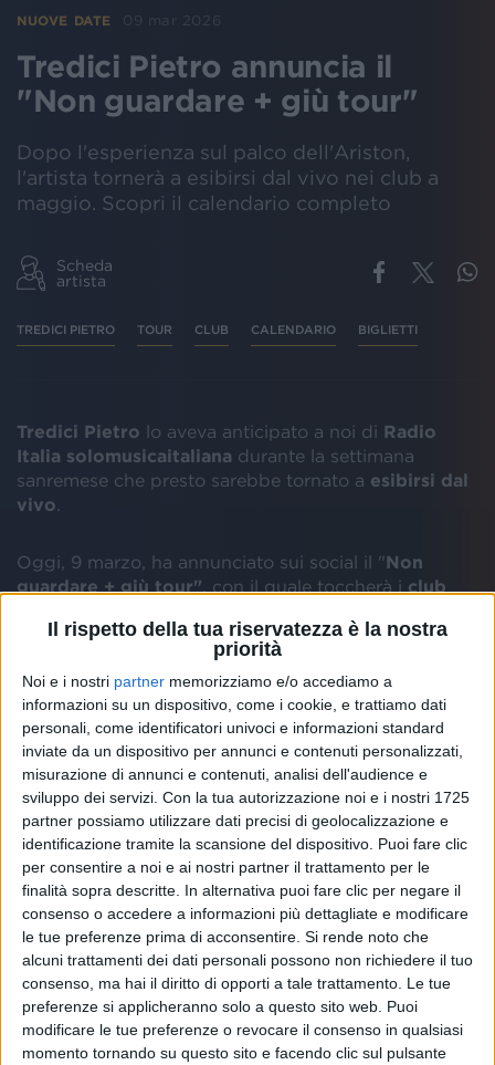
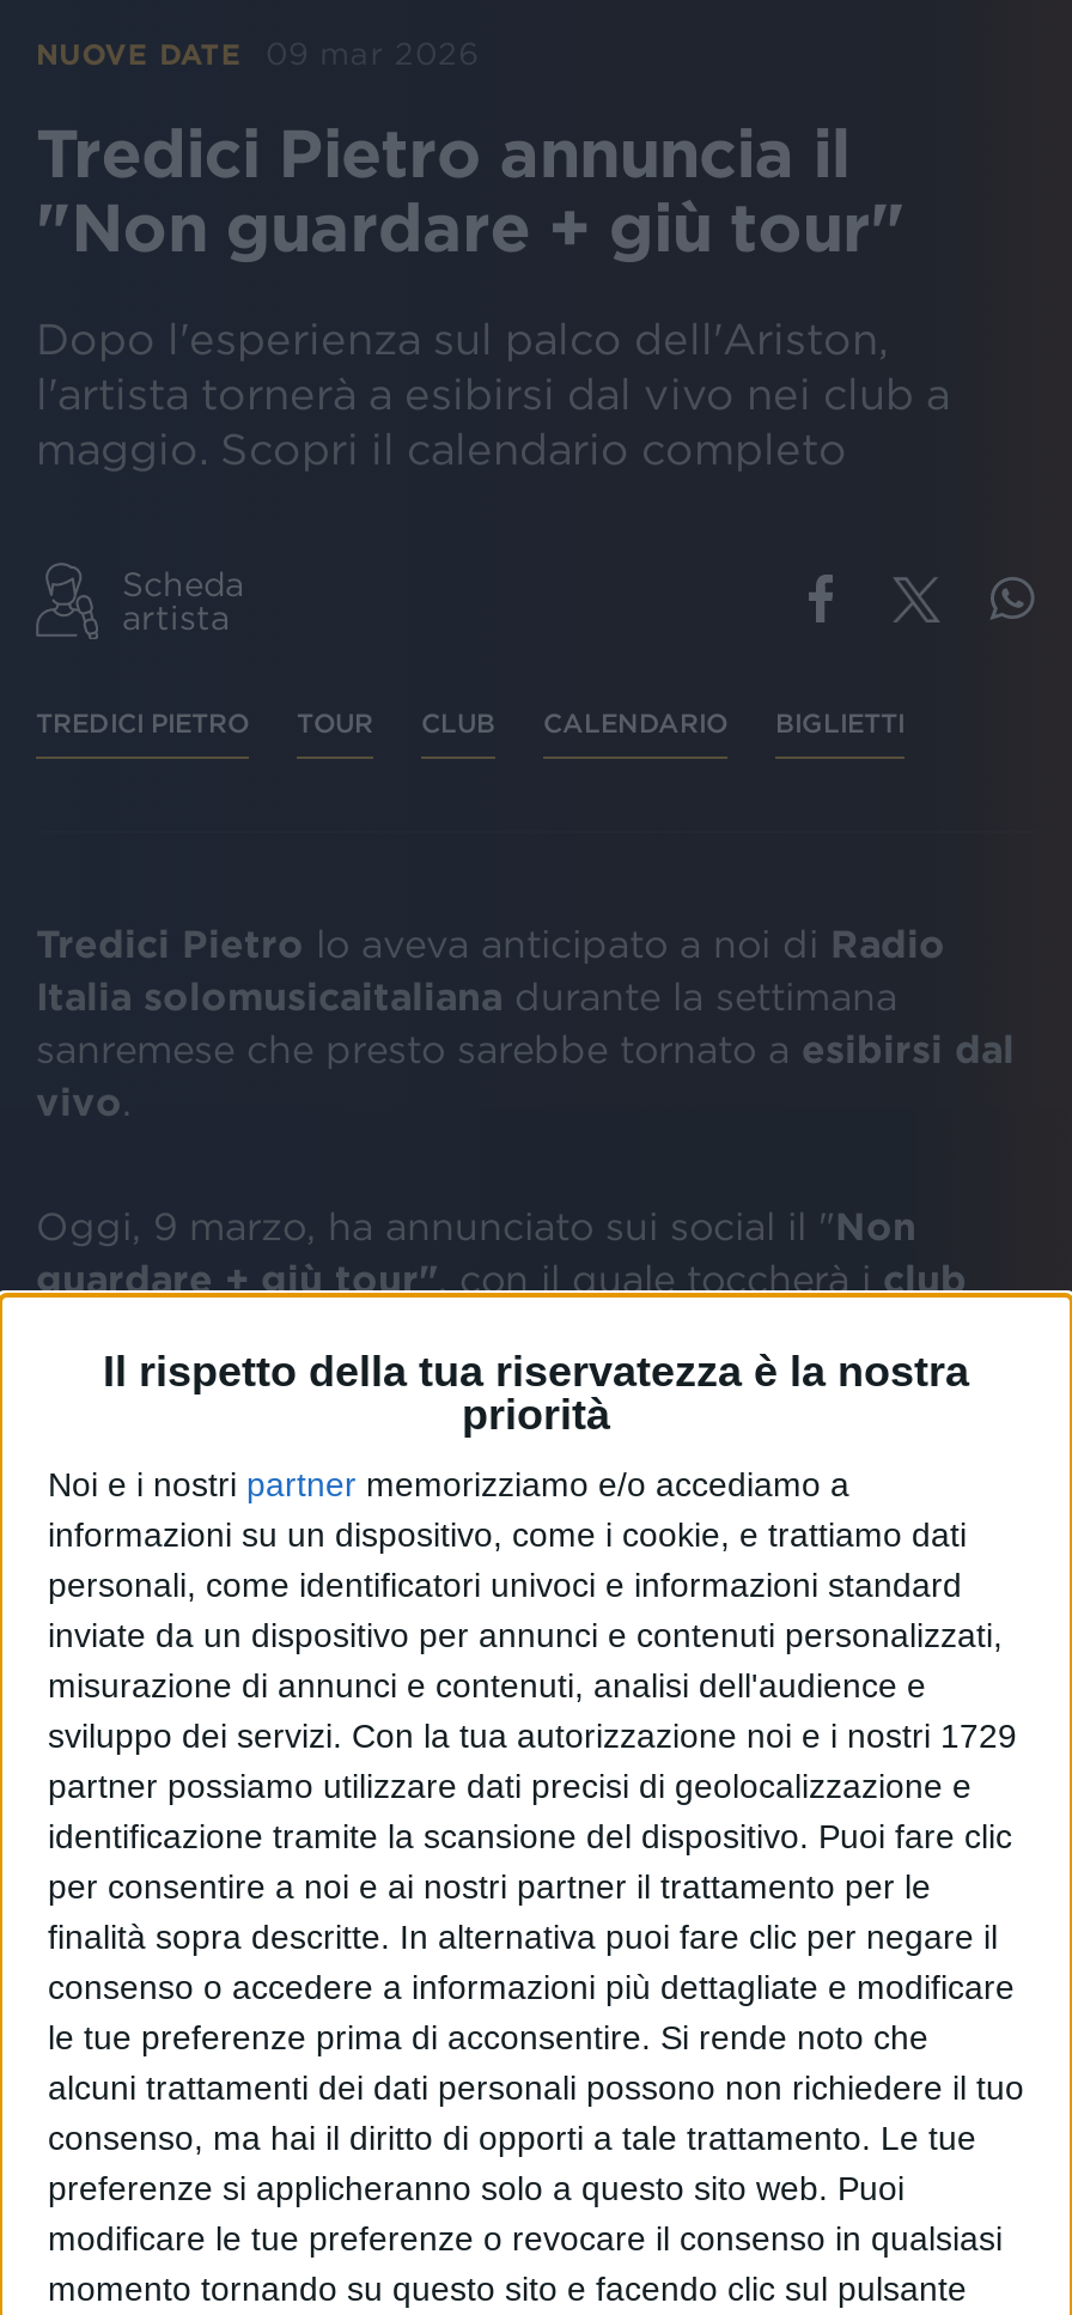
- sviluppo dei servizi. Con la tua autorizzazione noi e i nostri 1725
+ sviluppo dei servizi. Con la tua autorizzazione noi e i nostri 1729
